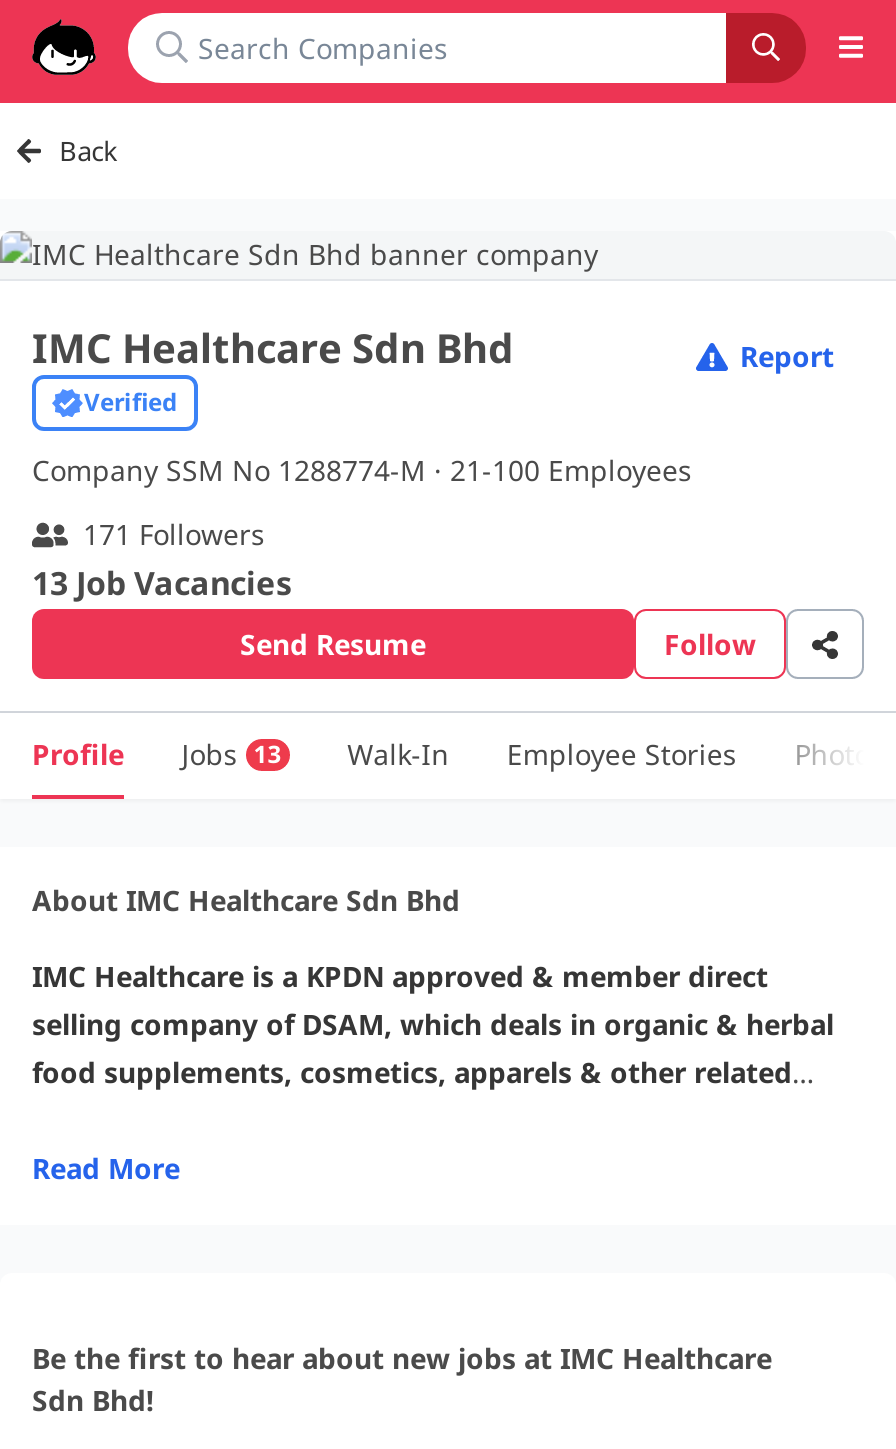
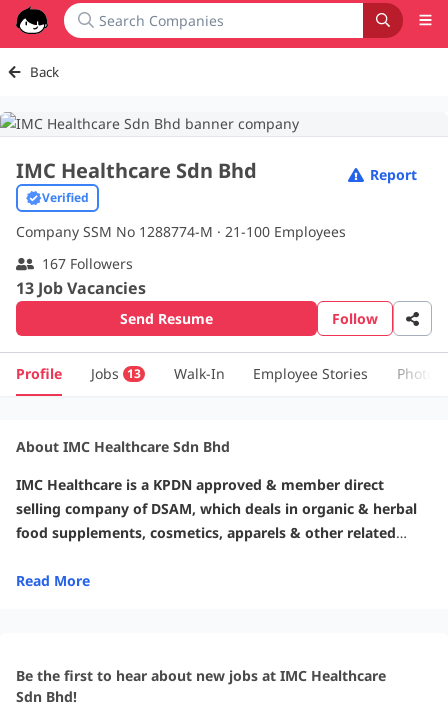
- 171 Followers
+ 167 Followers
